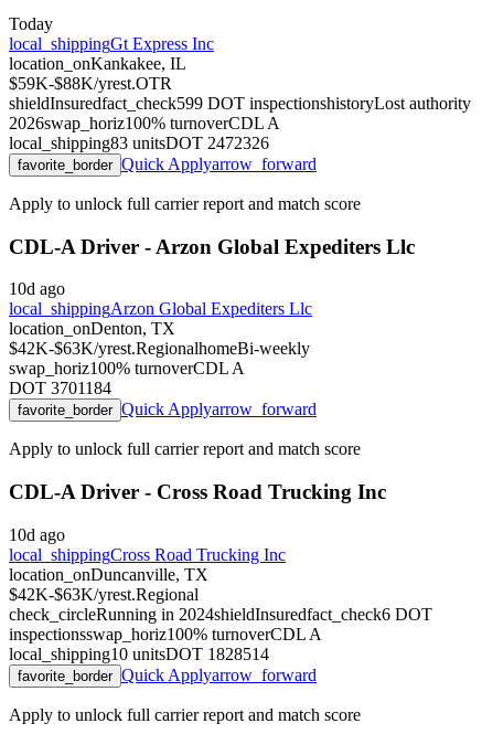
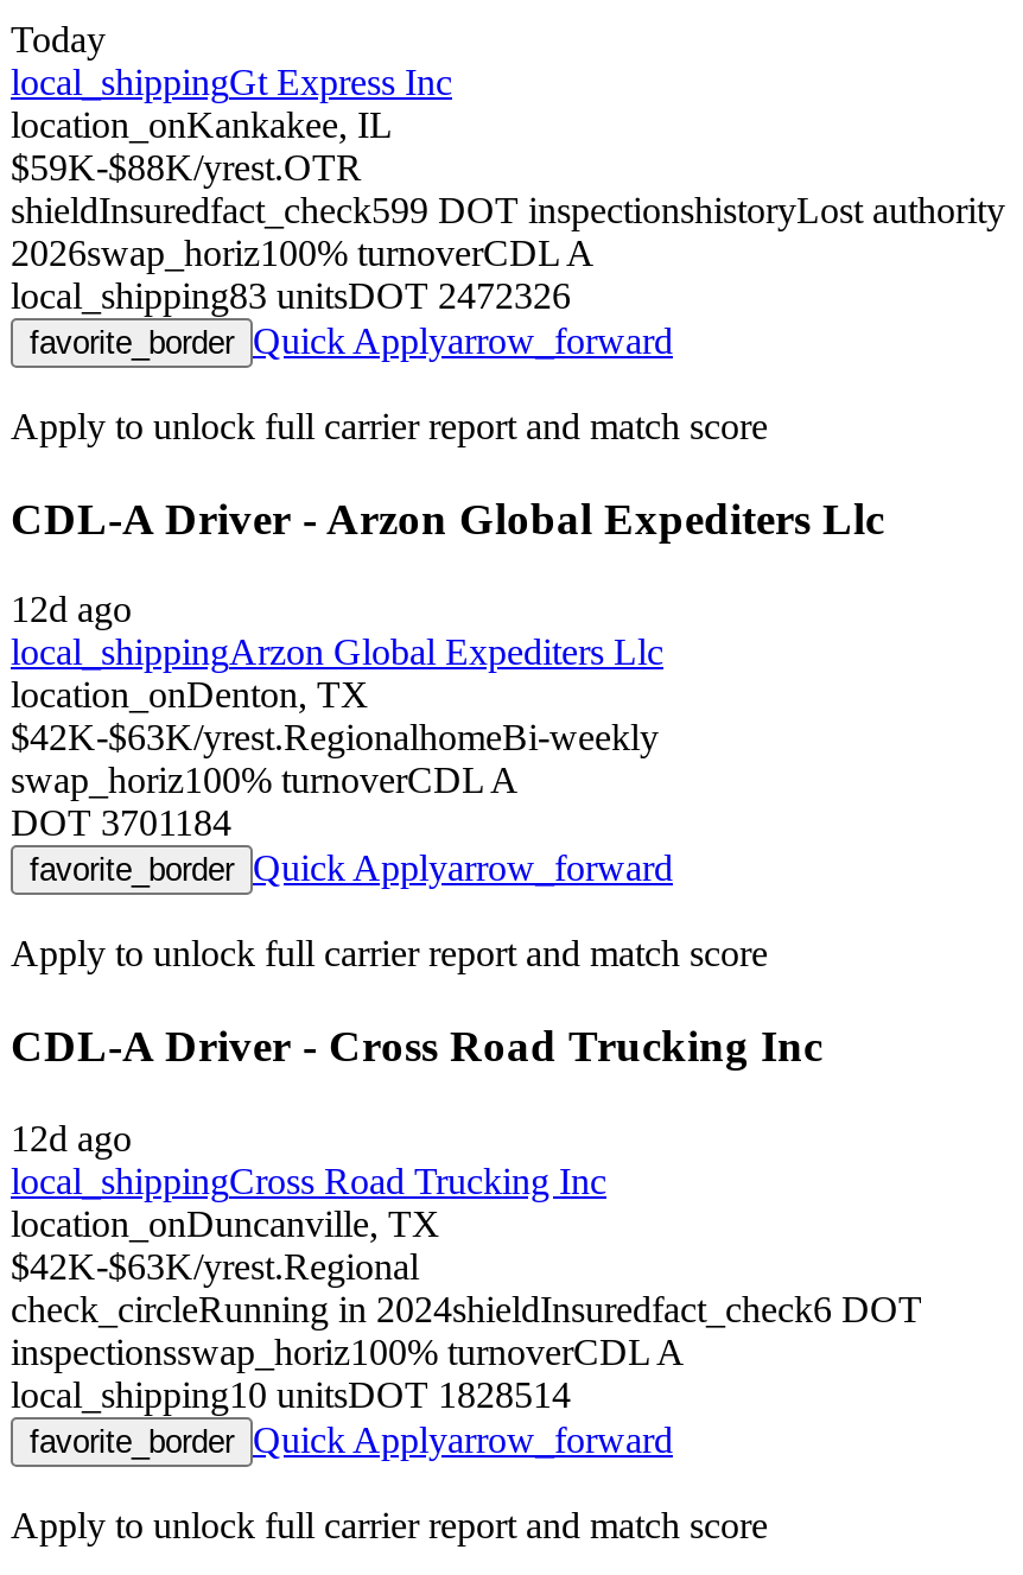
- 10d ago
+ 12d ago

- 10d ago
+ 12d ago
